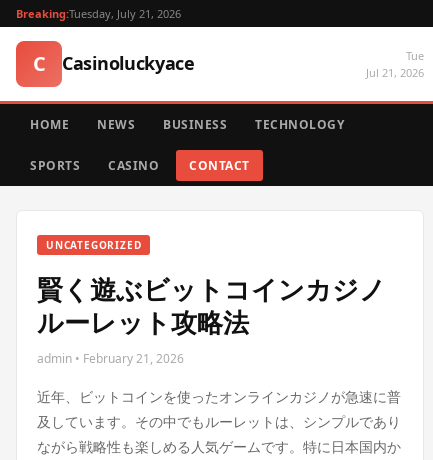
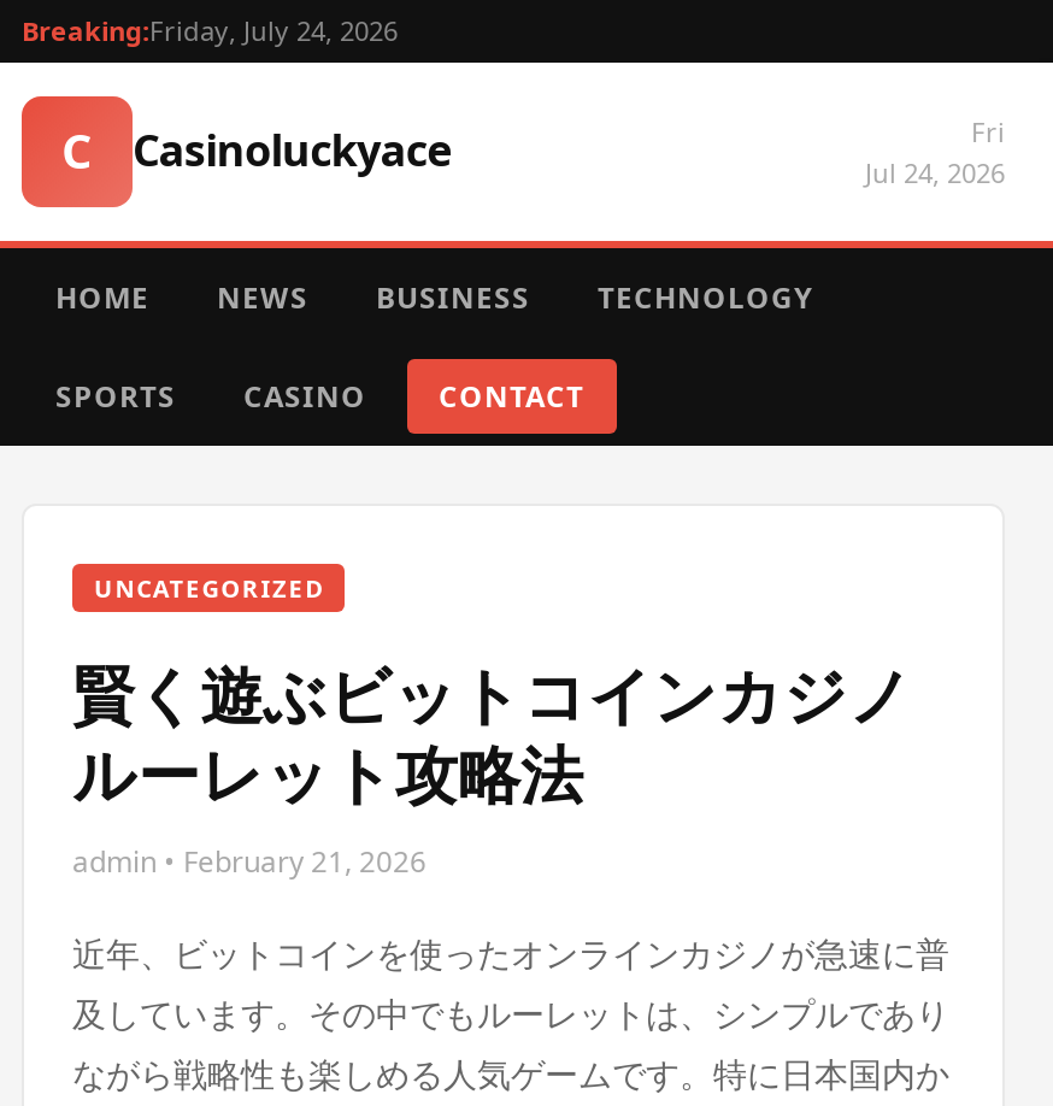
- Breaking:Tuesday, July 21, 2026
+ Breaking:Friday, July 24, 2026

- Tue
- Jul 21, 2026
+ Fri
+ Jul 24, 2026
